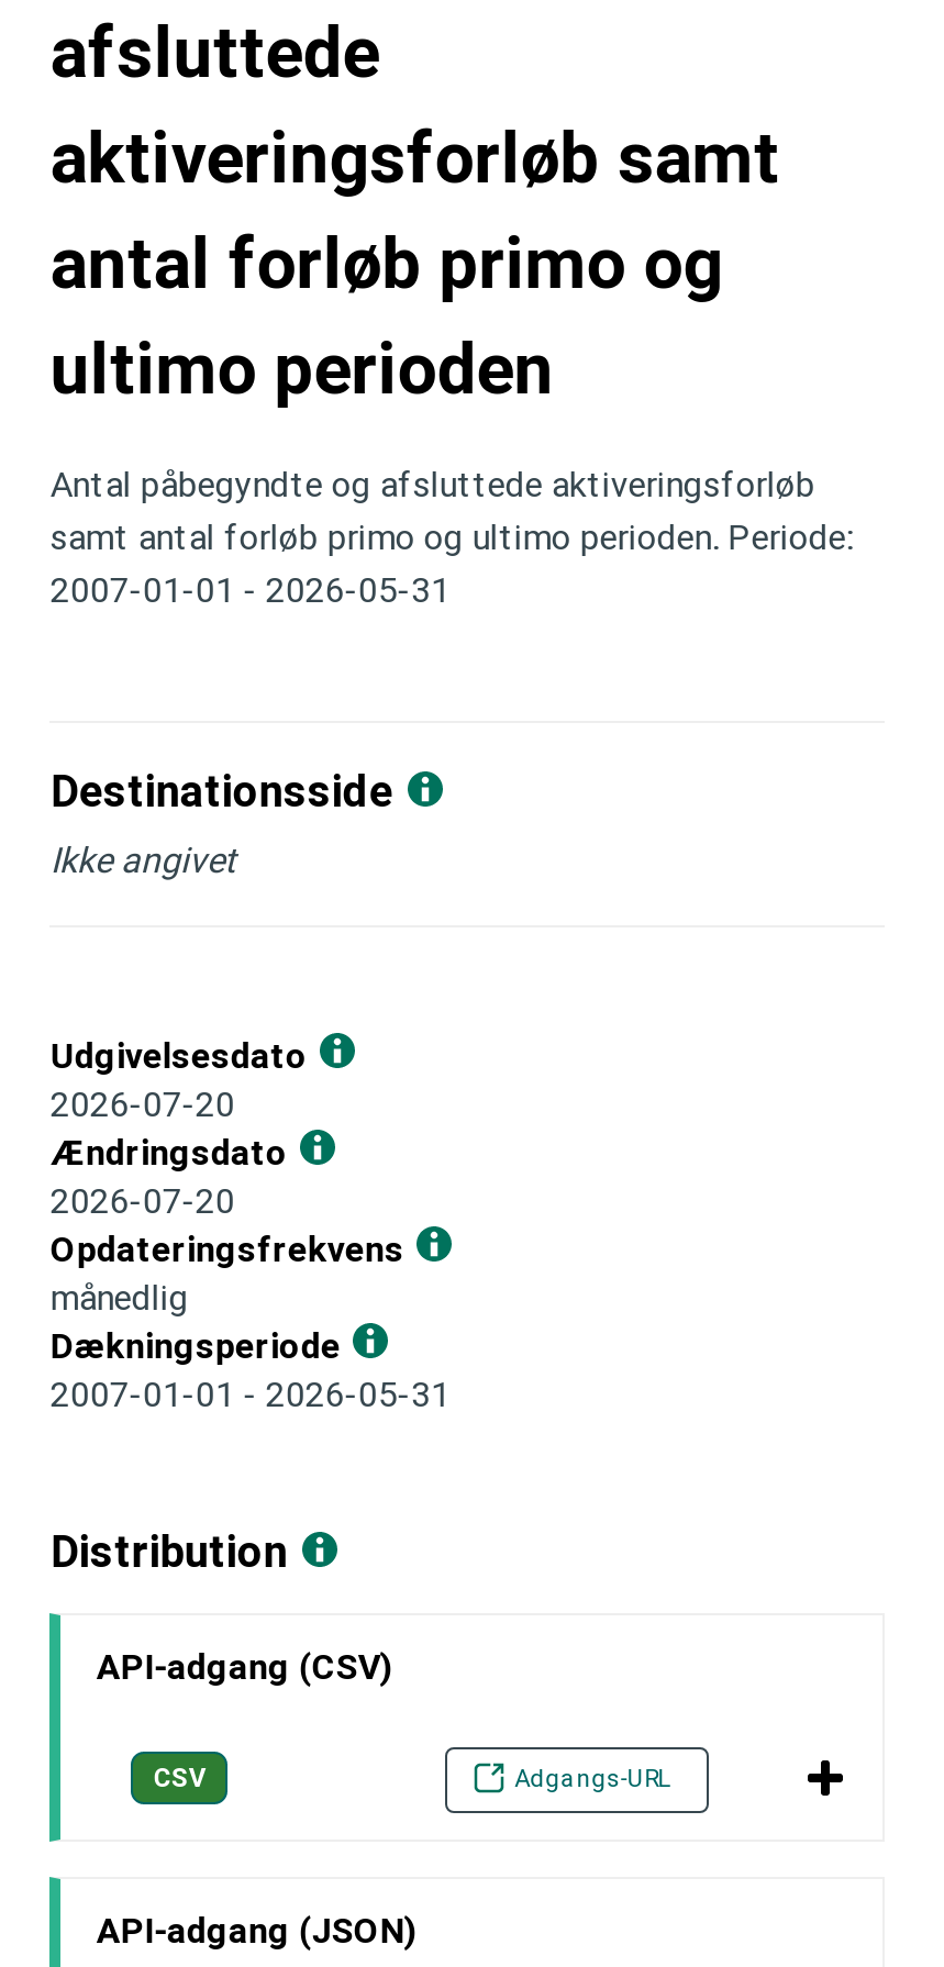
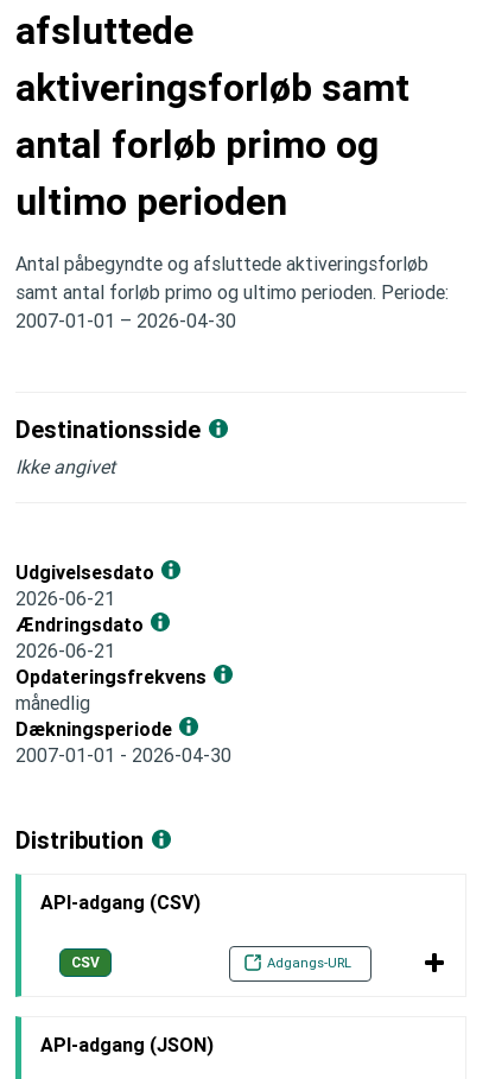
- 2007-01-01 - 2026-05-31
+ 2007-01-01 – 2026-04-30

- 2026-07-20
+ 2026-06-21

- 2026-07-20
+ 2026-06-21

- 2007-01-01 - 2026-05-31
+ 2007-01-01 - 2026-04-30
